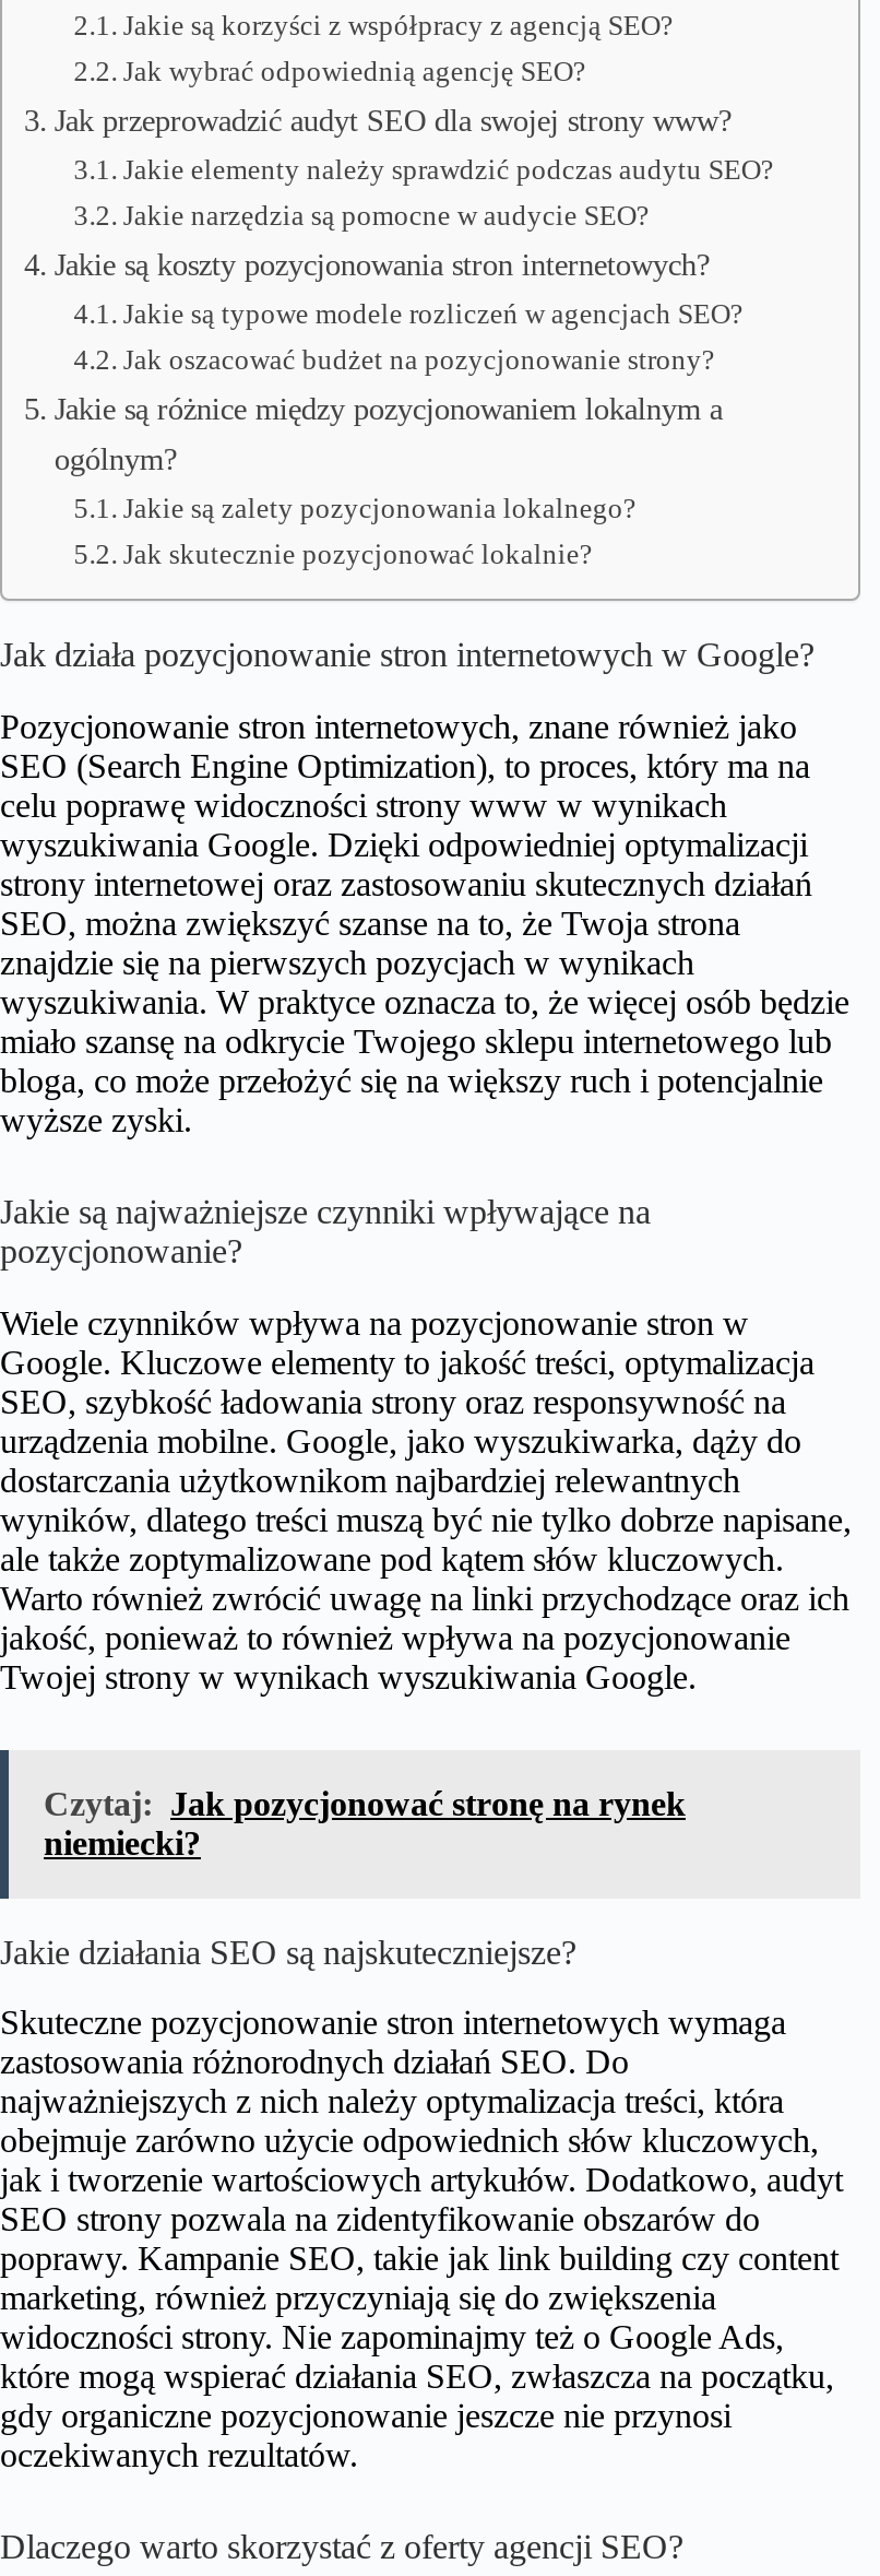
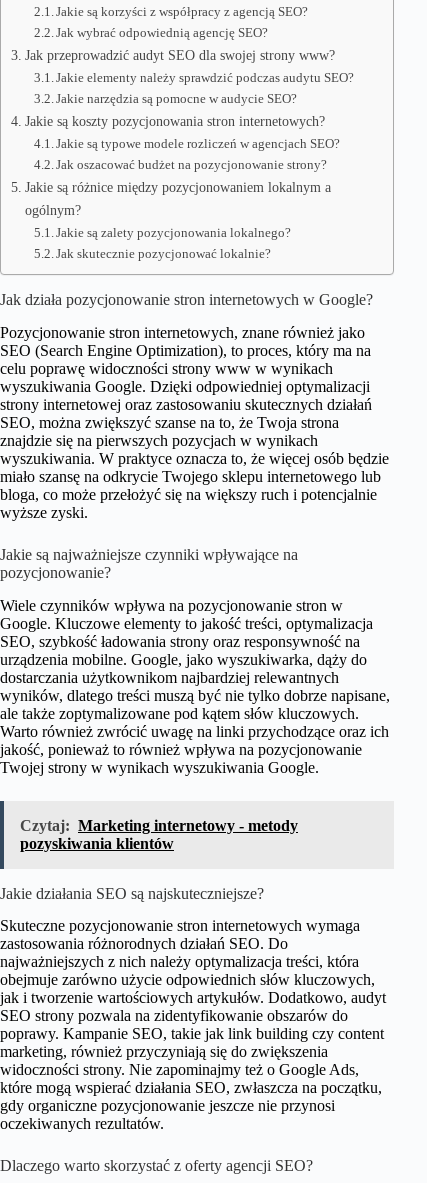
- Czytaj: Jak pozycjonować stronę na rynek
- niemiecki?
+ Czytaj: Marketing internetowy - metody
+ pozyskiwania klientów
